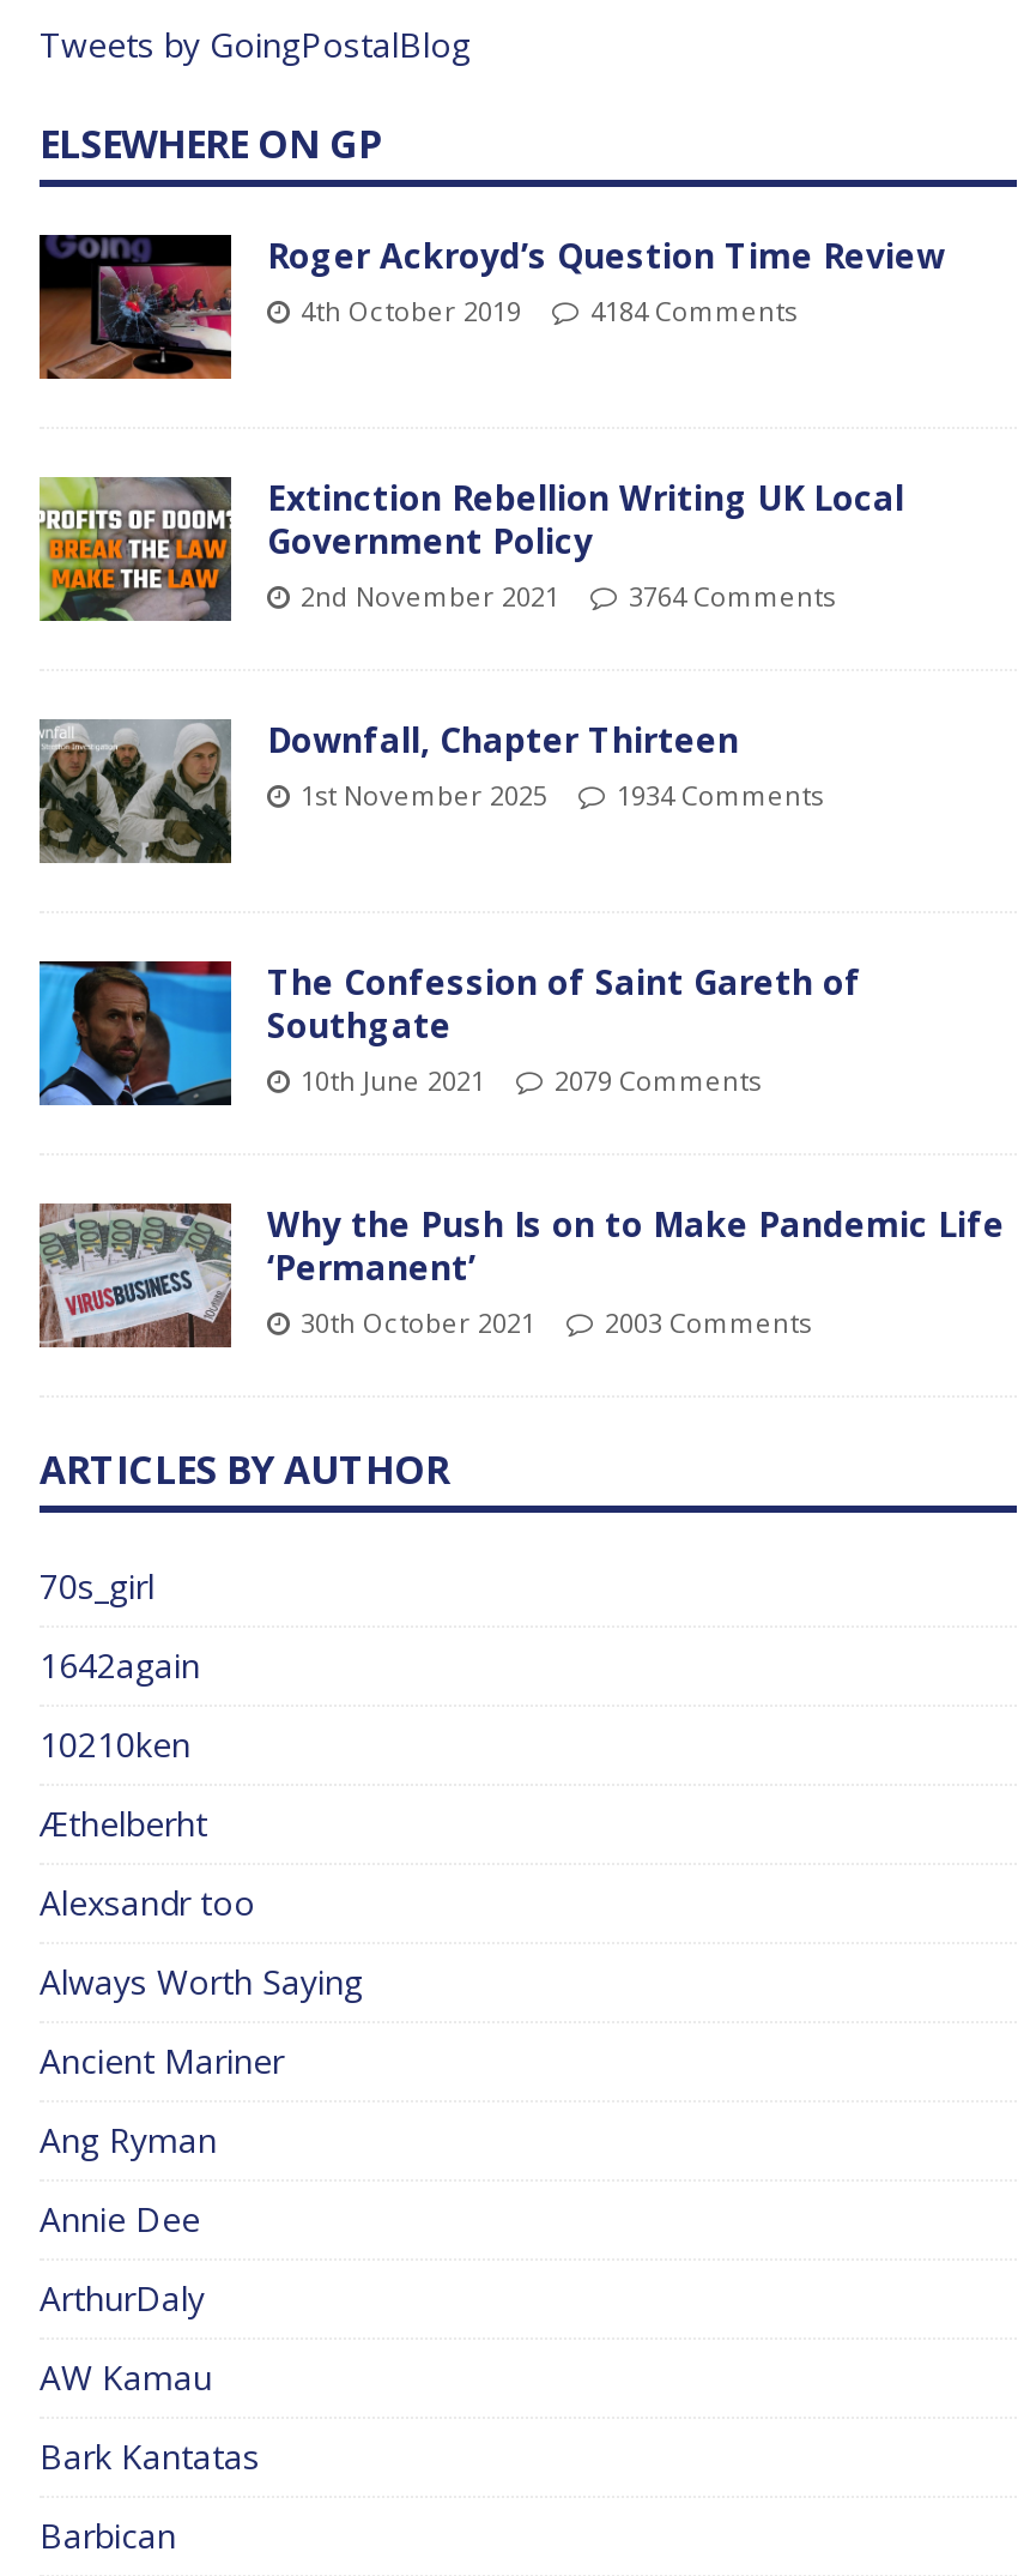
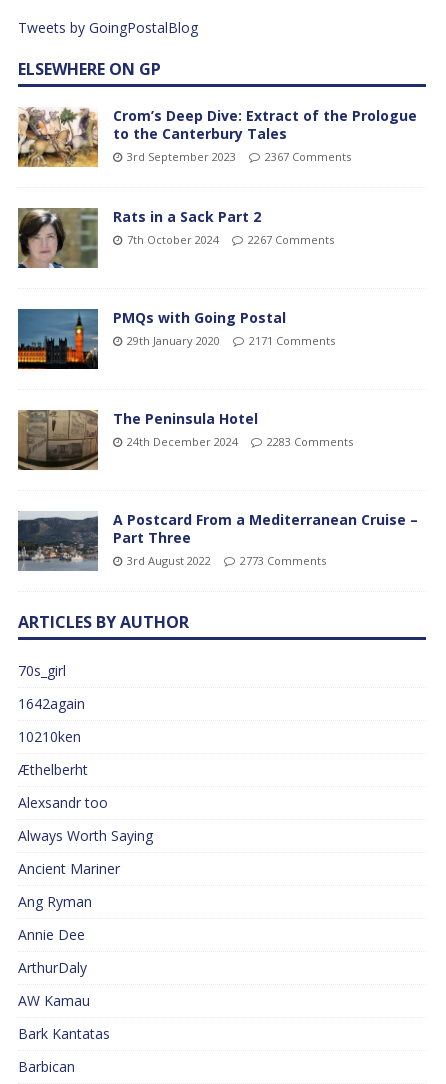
- [image]
- Roger Ackroyd’s Question Time Review
- 4th October 2019
- 4184 Comments
+ [image]
+ Crom’s Deep Dive: Extract of the Prologue
+ to the Canterbury Tales
+ 3rd September 2023
+ 2367 Comments

- [image]
- Extinction Rebellion Writing UK Local
- Government Policy
- 2nd November 2021
- 3764 Comments
+ [image]
+ Rats in a Sack Part 2
+ 7th October 2024
+ 2267 Comments

- [image]
- Downfall, Chapter Thirteen
- 1st November 2025
- 1934 Comments
+ [image]
+ PMQs with Going Postal
+ 29th January 2020
+ 2171 Comments

- [image]
- The Confession of Saint Gareth of
- Southgate
- 10th June 2021
- 2079 Comments
+ [image]
+ The Peninsula Hotel
+ 24th December 2024
+ 2283 Comments

- [image]
- Why the Push Is on to Make Pandemic Life
- ‘Permanent’
- 30th October 2021
- 2003 Comments
+ [image]
+ A Postcard From a Mediterranean Cruise –
+ Part Three
+ 3rd August 2022
+ 2773 Comments
